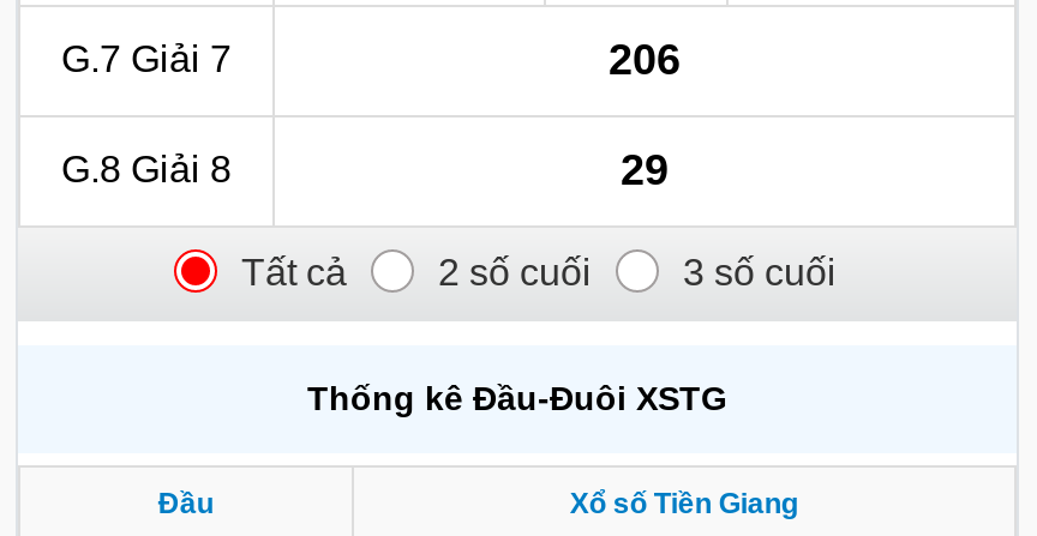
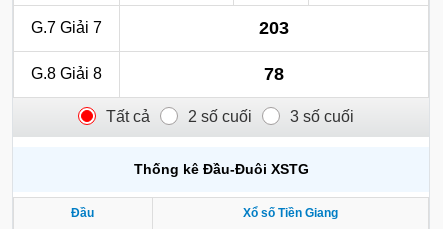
- 206
+ 203

- 29
+ 78
